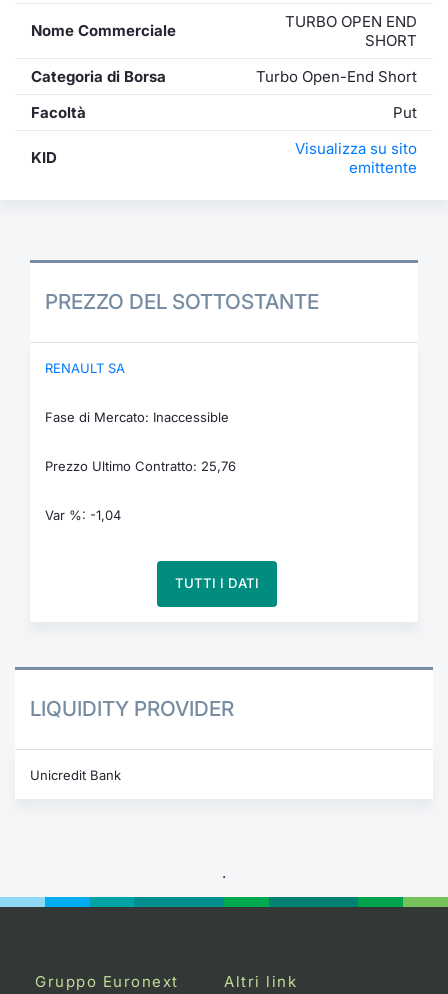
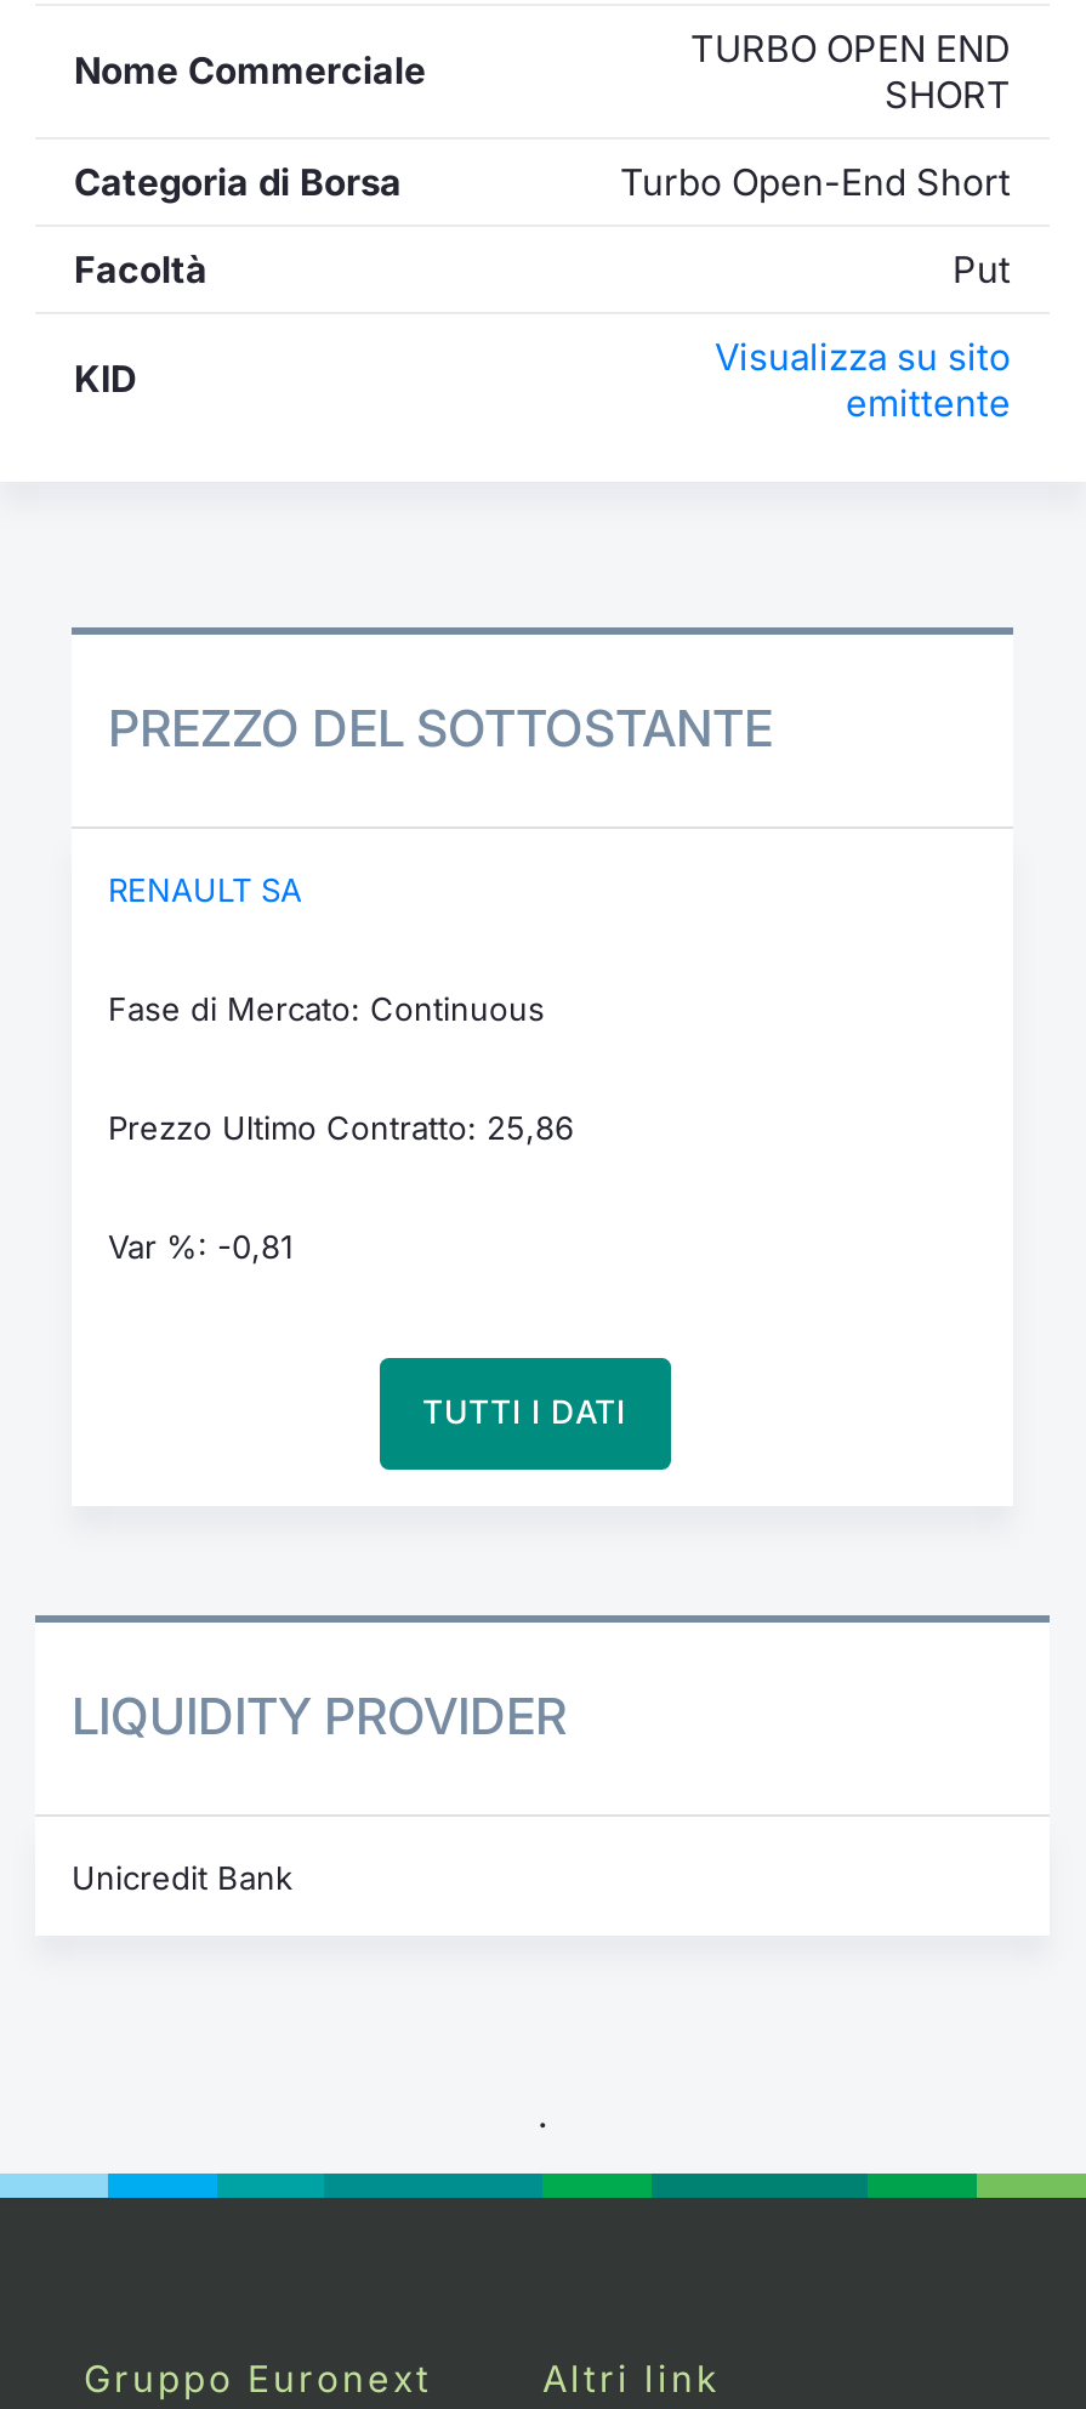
- Fase di Mercato: Inaccessible
+ Fase di Mercato: Continuous

- Prezzo Ultimo Contratto: 25,76
+ Prezzo Ultimo Contratto: 25,86

- Var %: -1,04
+ Var %: -0,81
